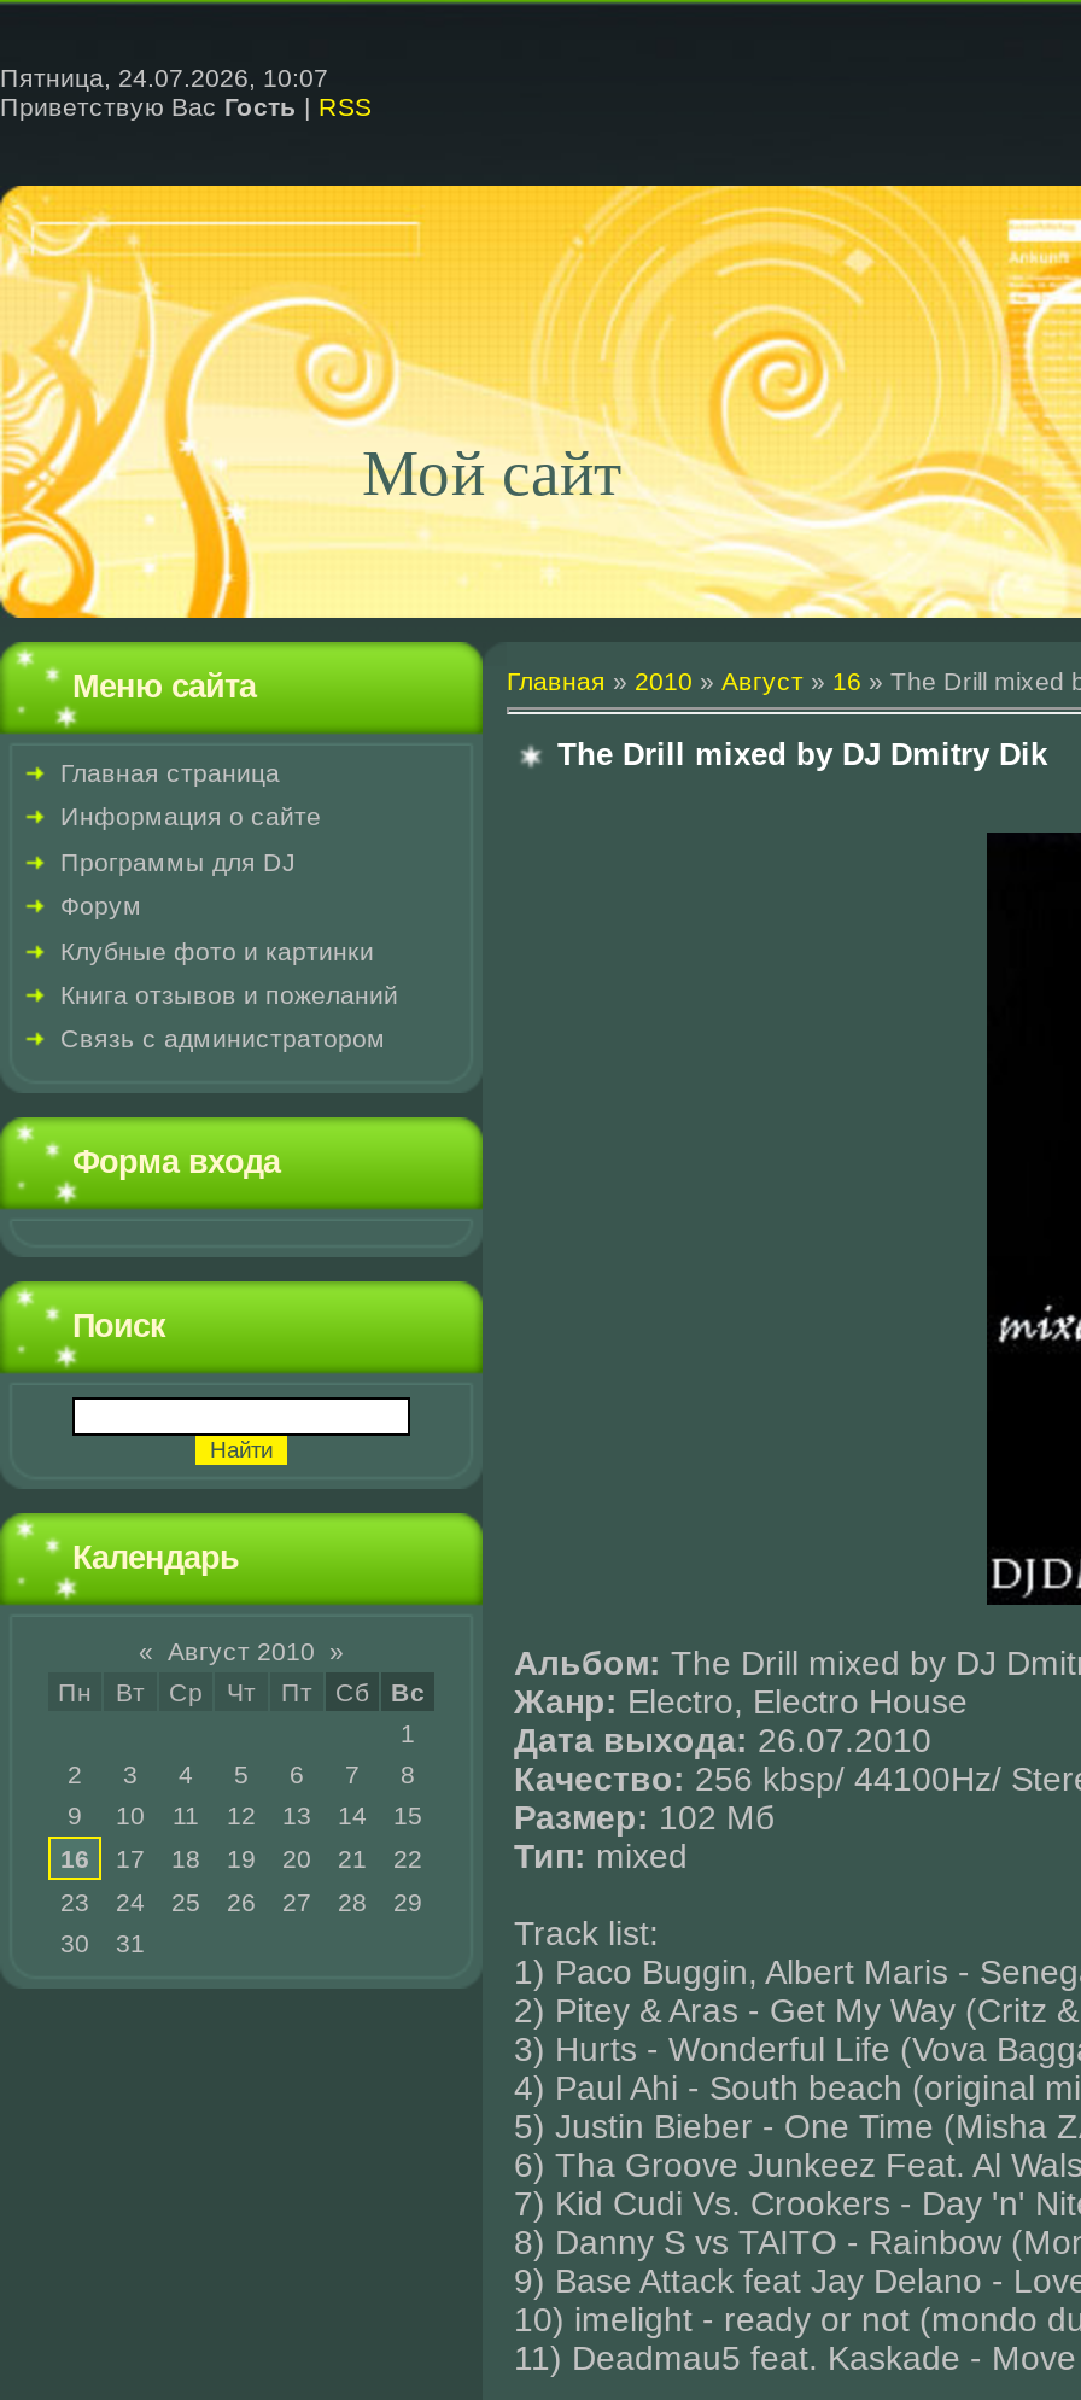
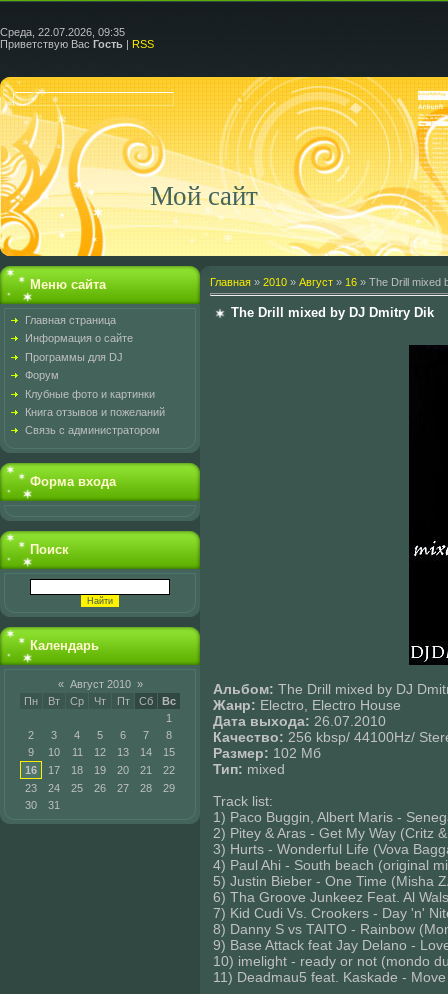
- Пятница, 24.07.2026, 10:07
+ Среда, 22.07.2026, 09:35
